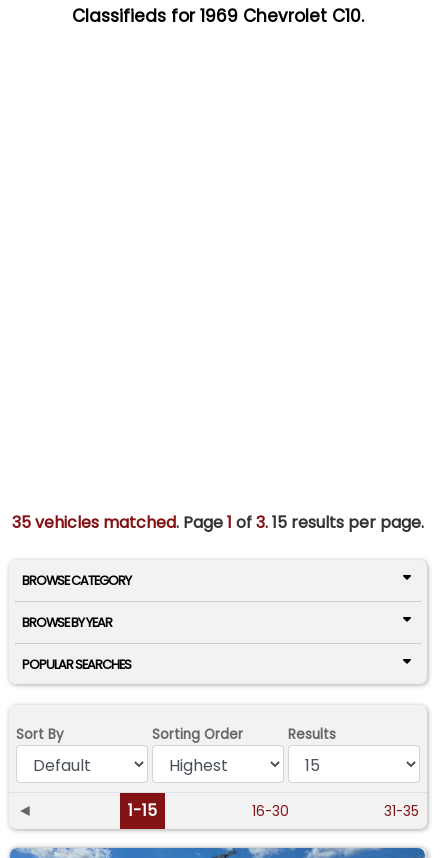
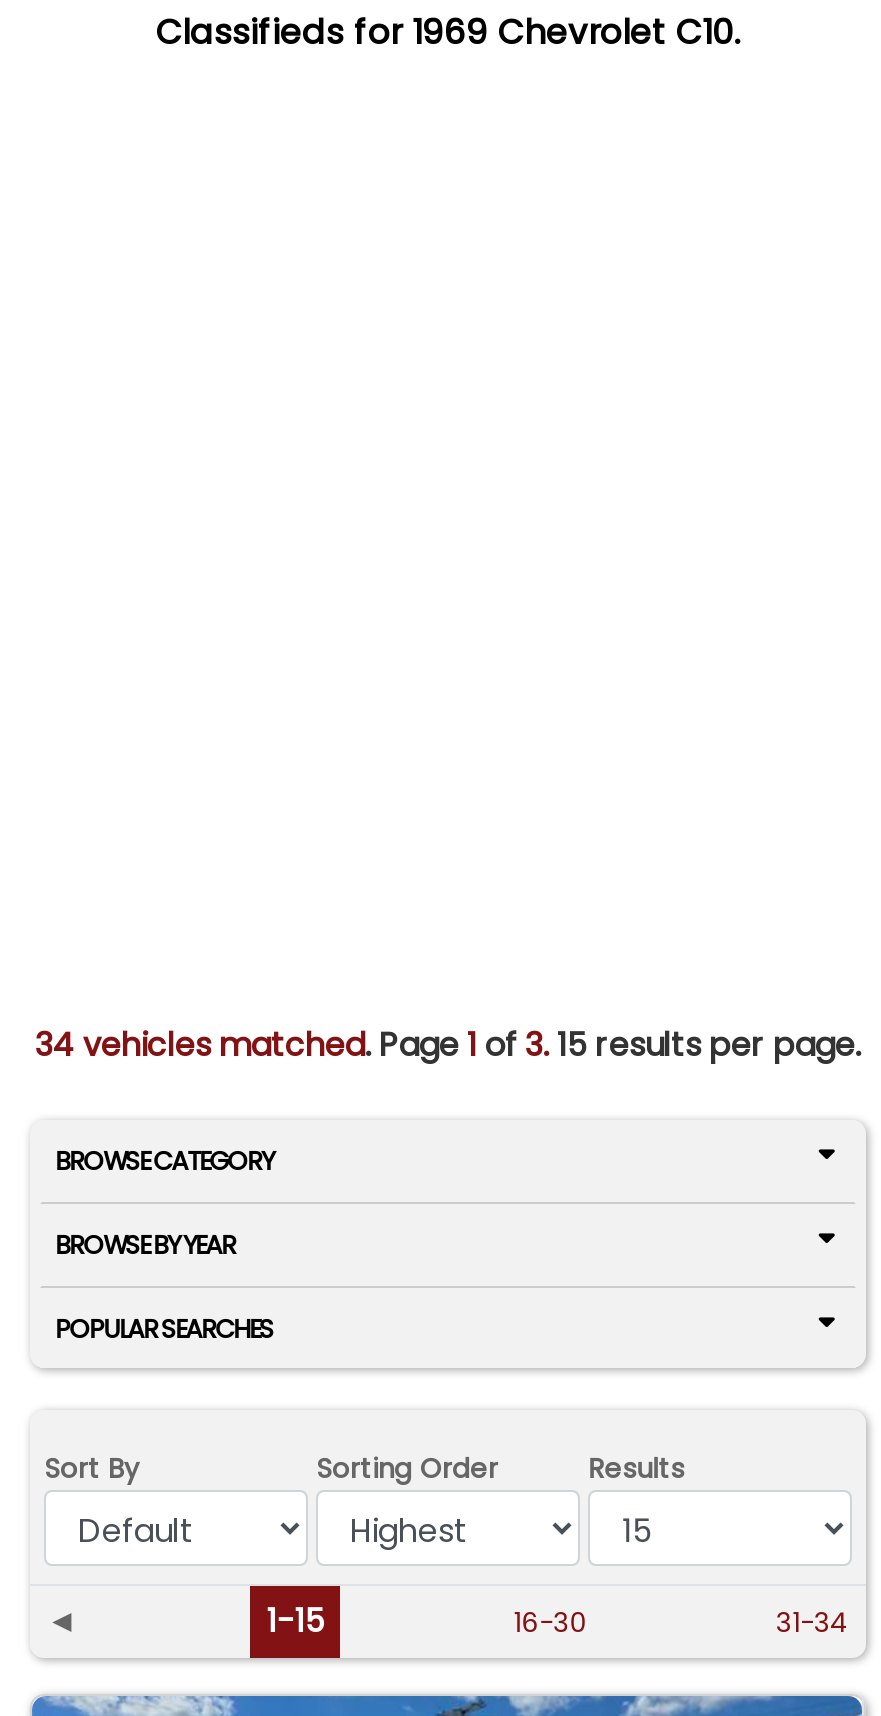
- 35 vehicles matched. Page 1 of 3. 15 results per page.
+ 34 vehicles matched. Page 1 of 3. 15 results per page.

- 31-35
+ 31-34
